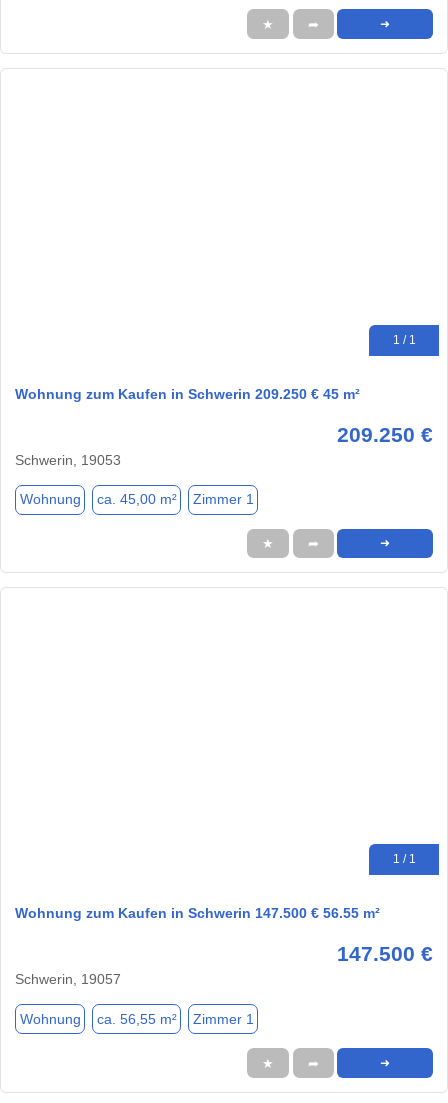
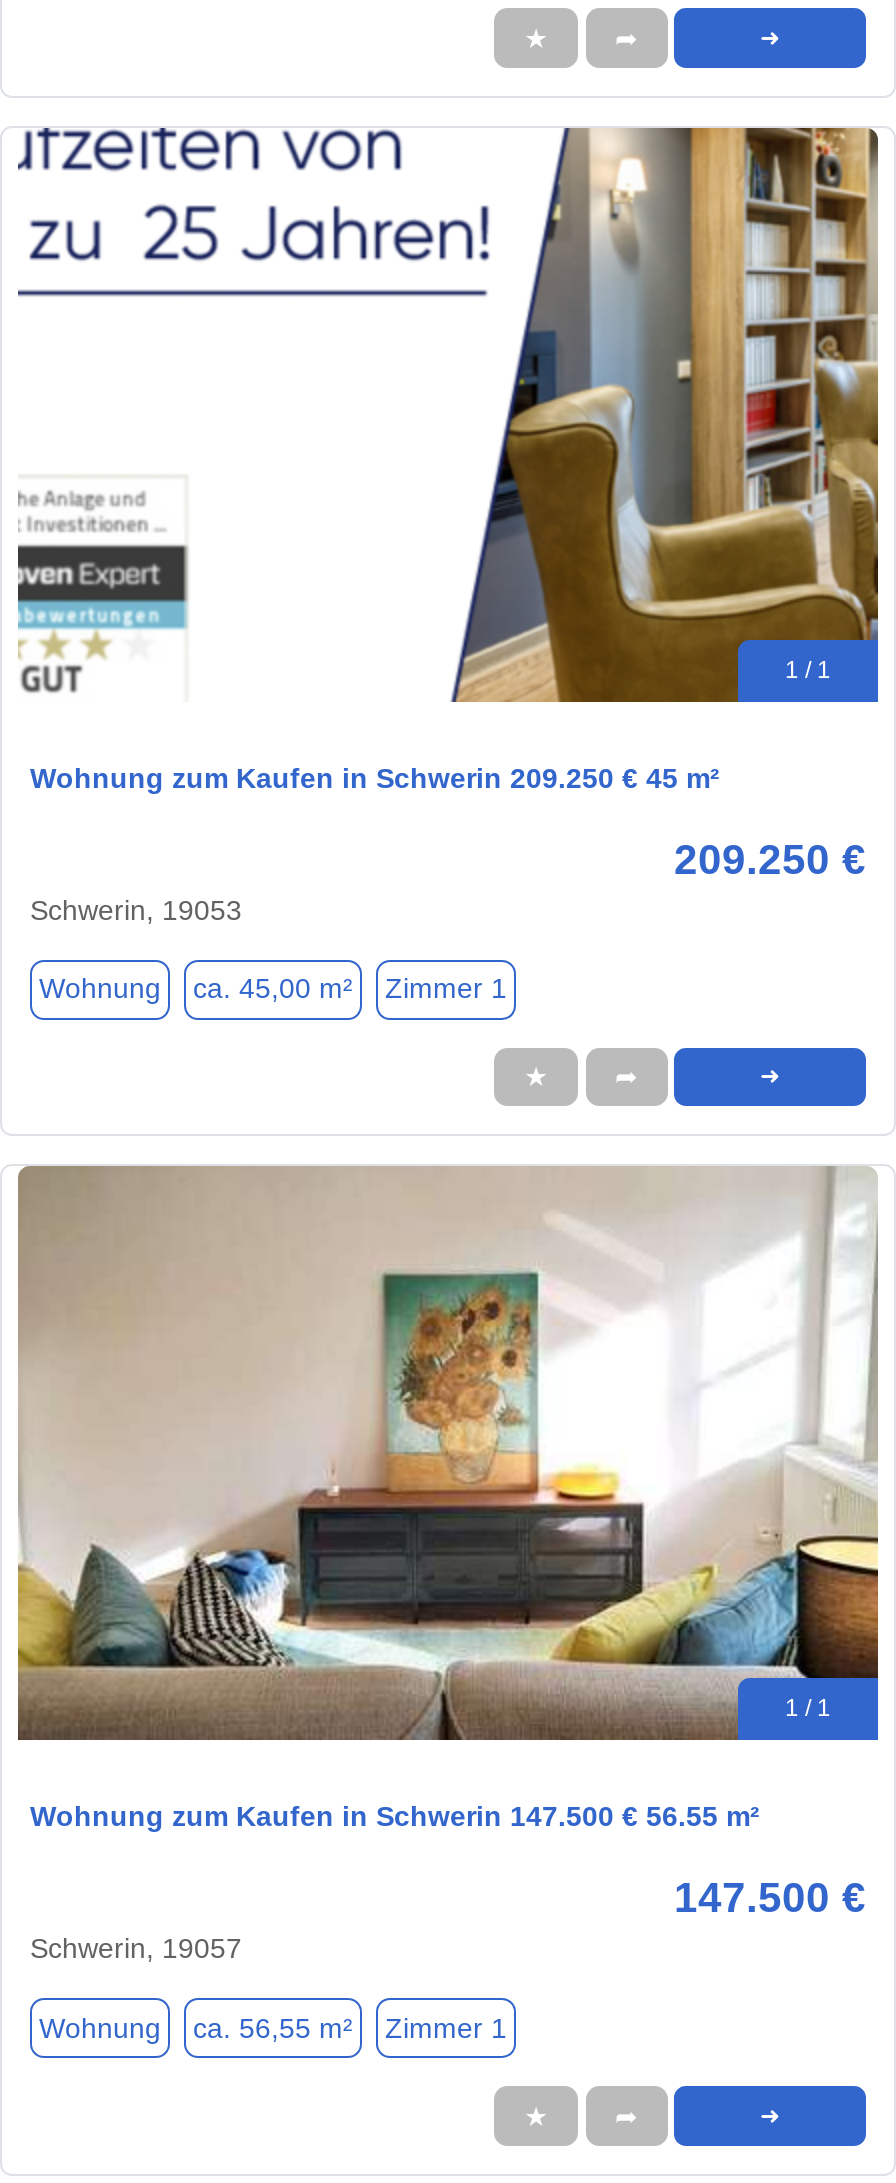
+ [image]

+ [image]
